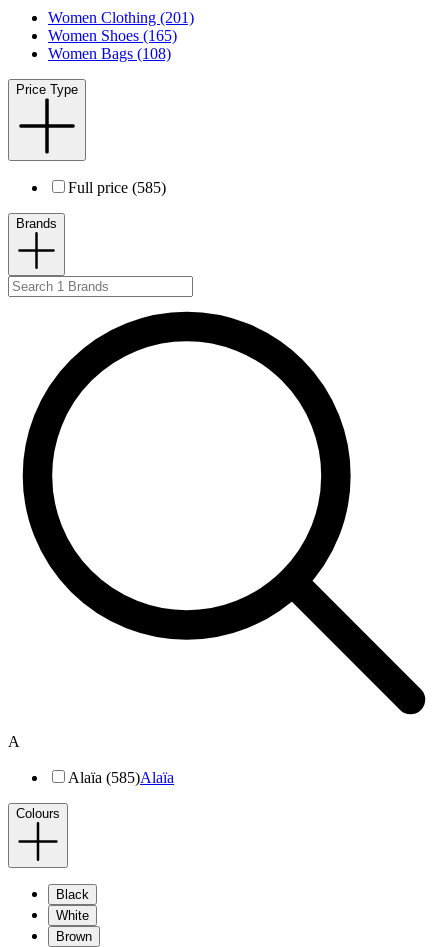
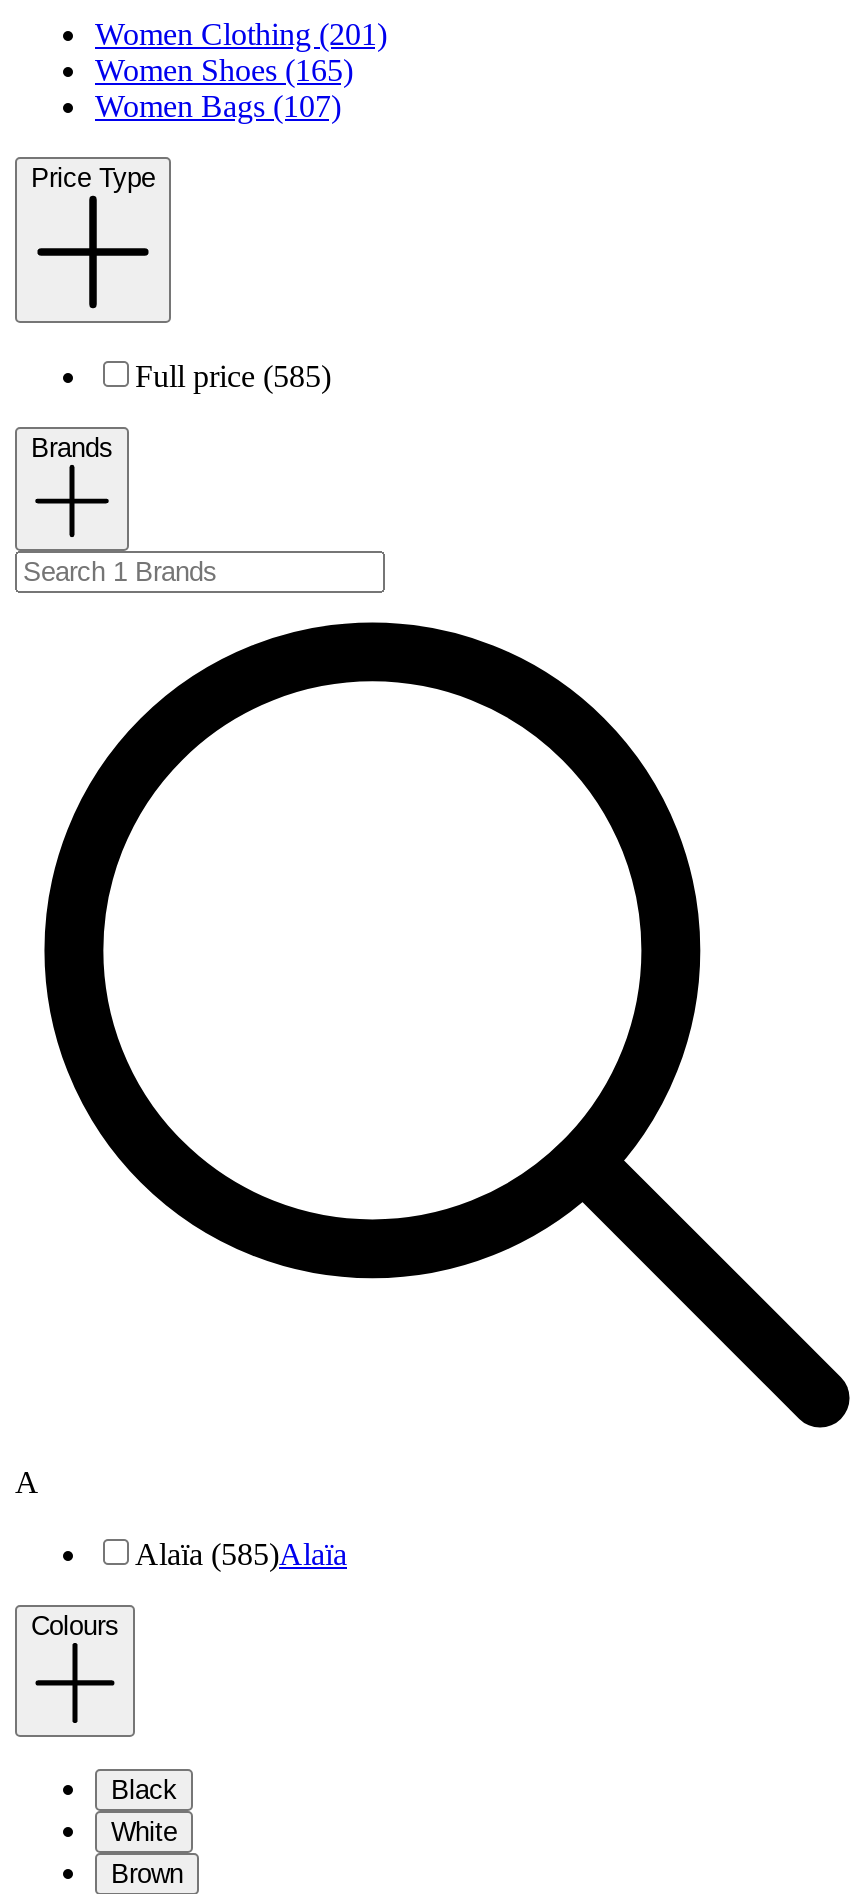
- Women Bags (108)
+ Women Bags (107)
